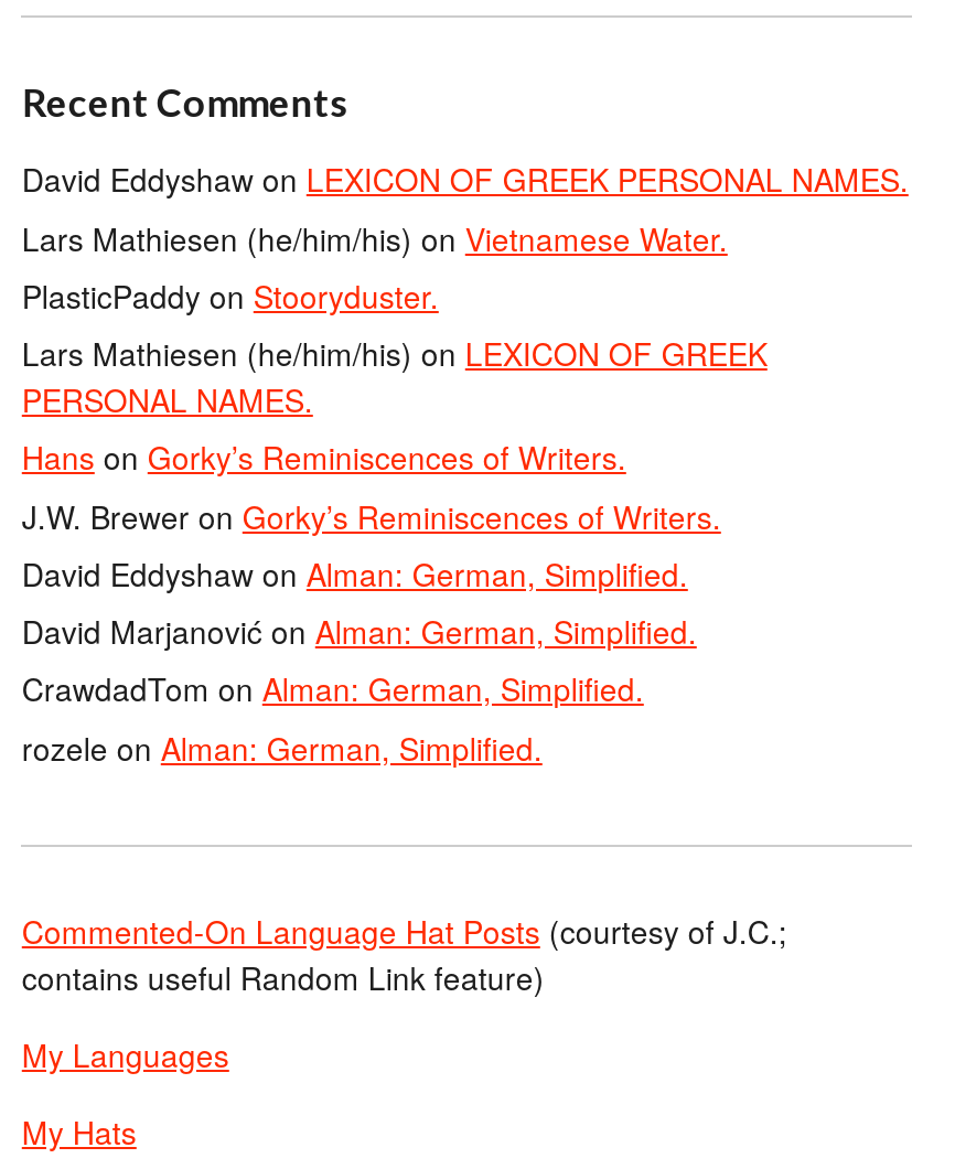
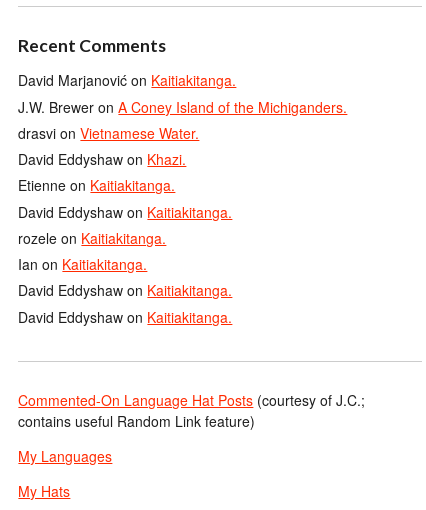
- David Eddyshaw on LEXICON OF GREEK PERSONAL NAMES.
- Lars Mathiesen (he/him/his) on Vietnamese Water.
- PlasticPaddy on Stooryduster.
- Lars Mathiesen (he/him/his) on LEXICON OF GREEK
- PERSONAL NAMES.
- Hans on Gorky’s Reminiscences of Writers.
- J.W. Brewer on Gorky’s Reminiscences of Writers.
- David Eddyshaw on Alman: German, Simplified.
- David Marjanović on Alman: German, Simplified.
- CrawdadTom on Alman: German, Simplified.
- rozele on Alman: German, Simplified.
+ David Marjanović on Kaitiakitanga.
+ J.W. Brewer on A Coney Island of the Michiganders.
+ drasvi on Vietnamese Water.
+ David Eddyshaw on Khazi.
+ Etienne on Kaitiakitanga.
+ David Eddyshaw on Kaitiakitanga.
+ rozele on Kaitiakitanga.
+ Ian on Kaitiakitanga.
+ David Eddyshaw on Kaitiakitanga.
+ David Eddyshaw on Kaitiakitanga.
